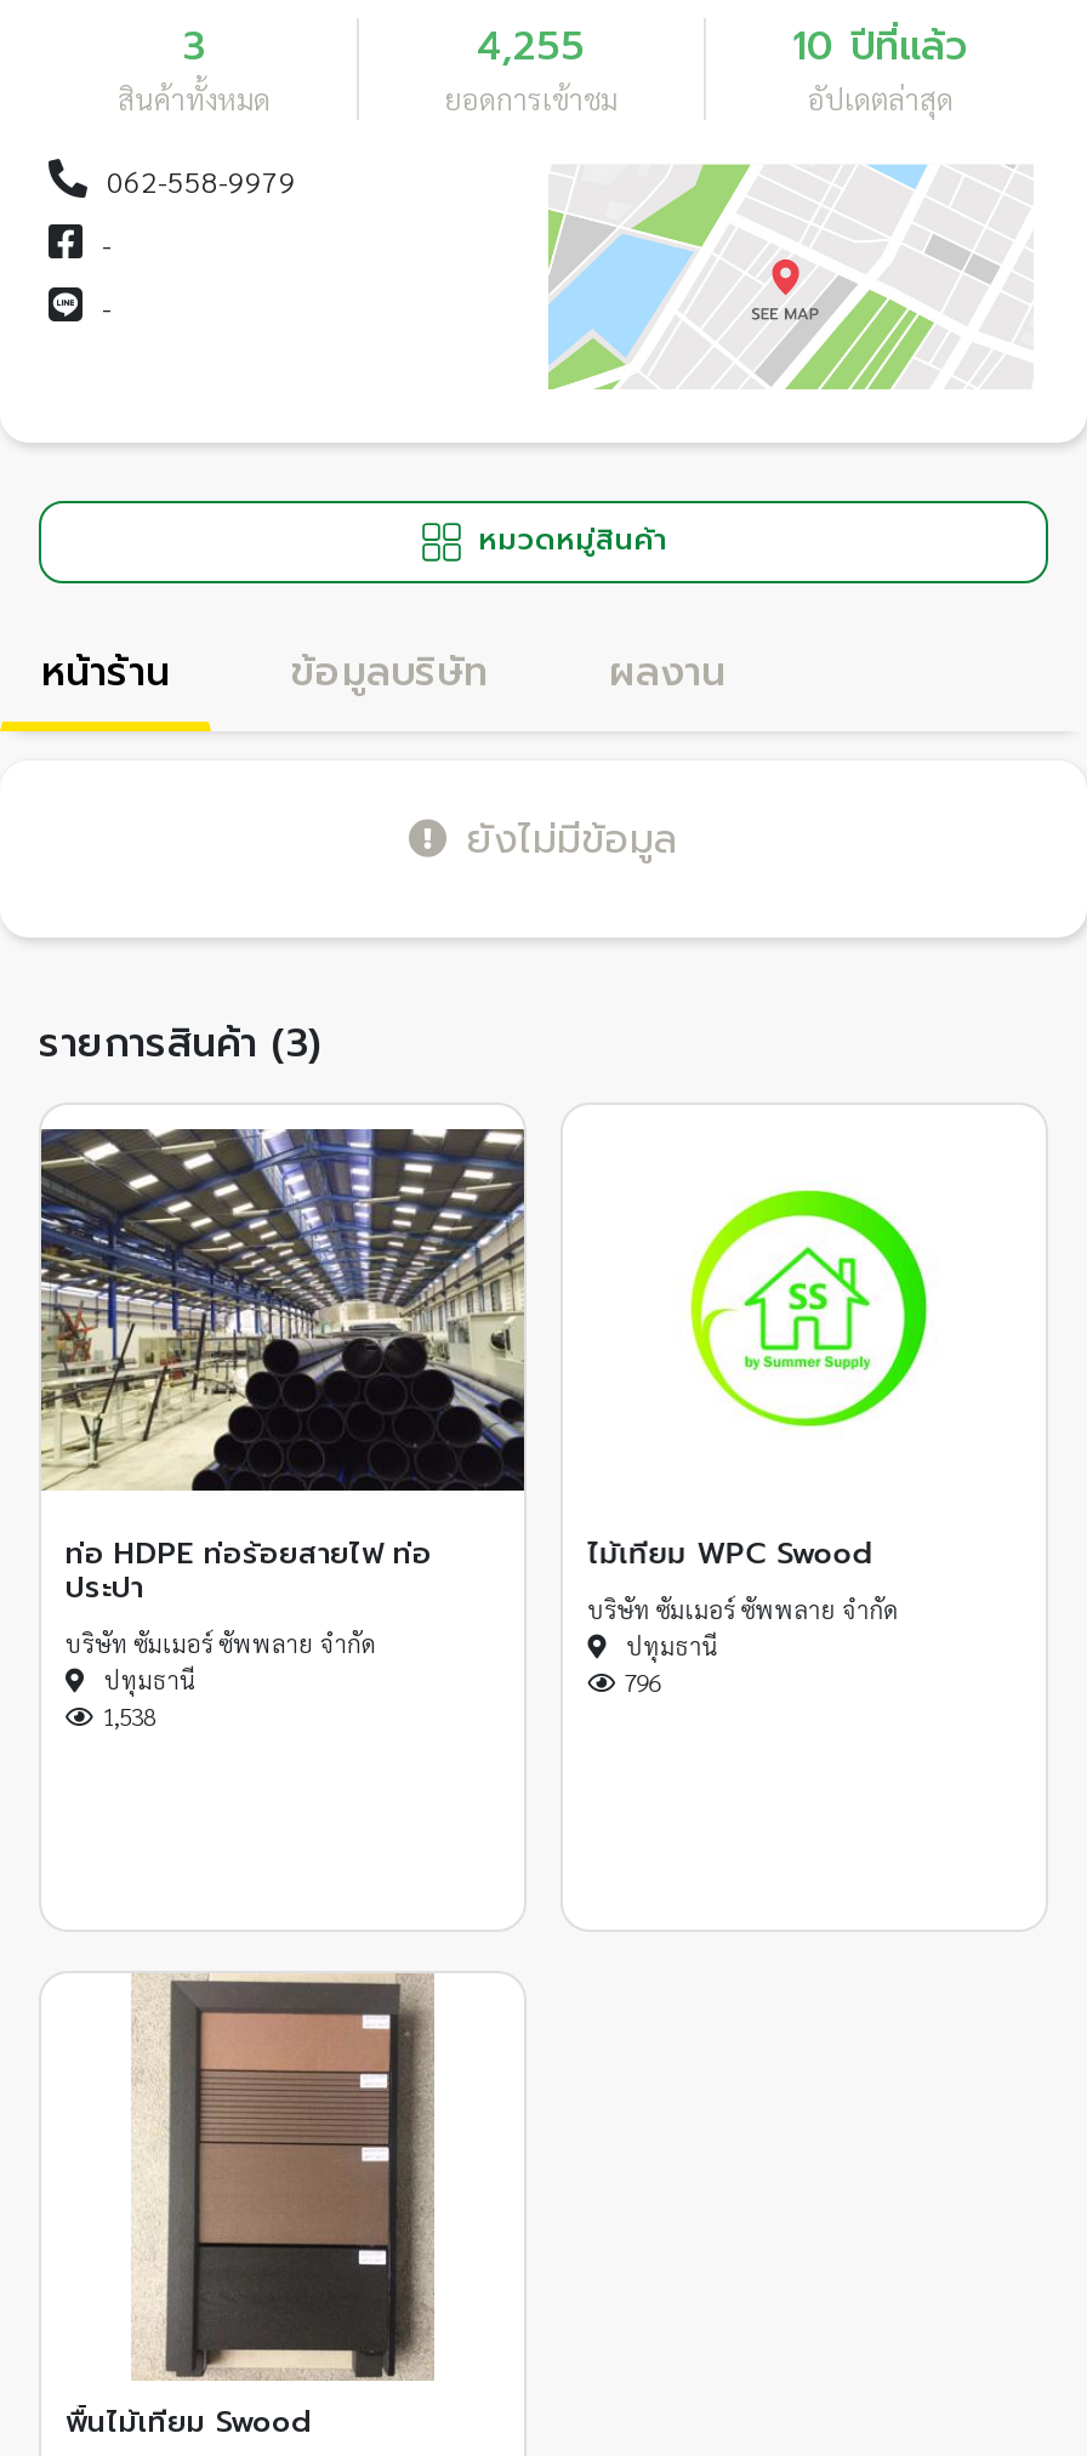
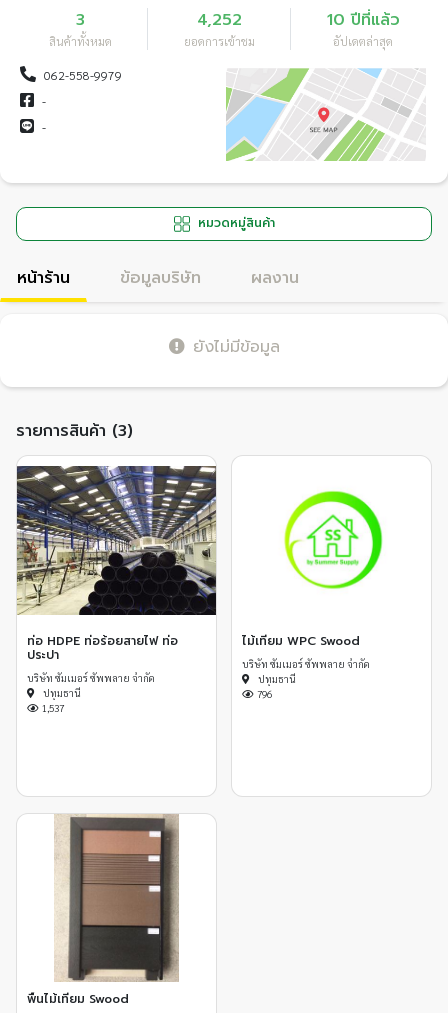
- 4,255
+ 4,252

- 1,538
+ 1,537
